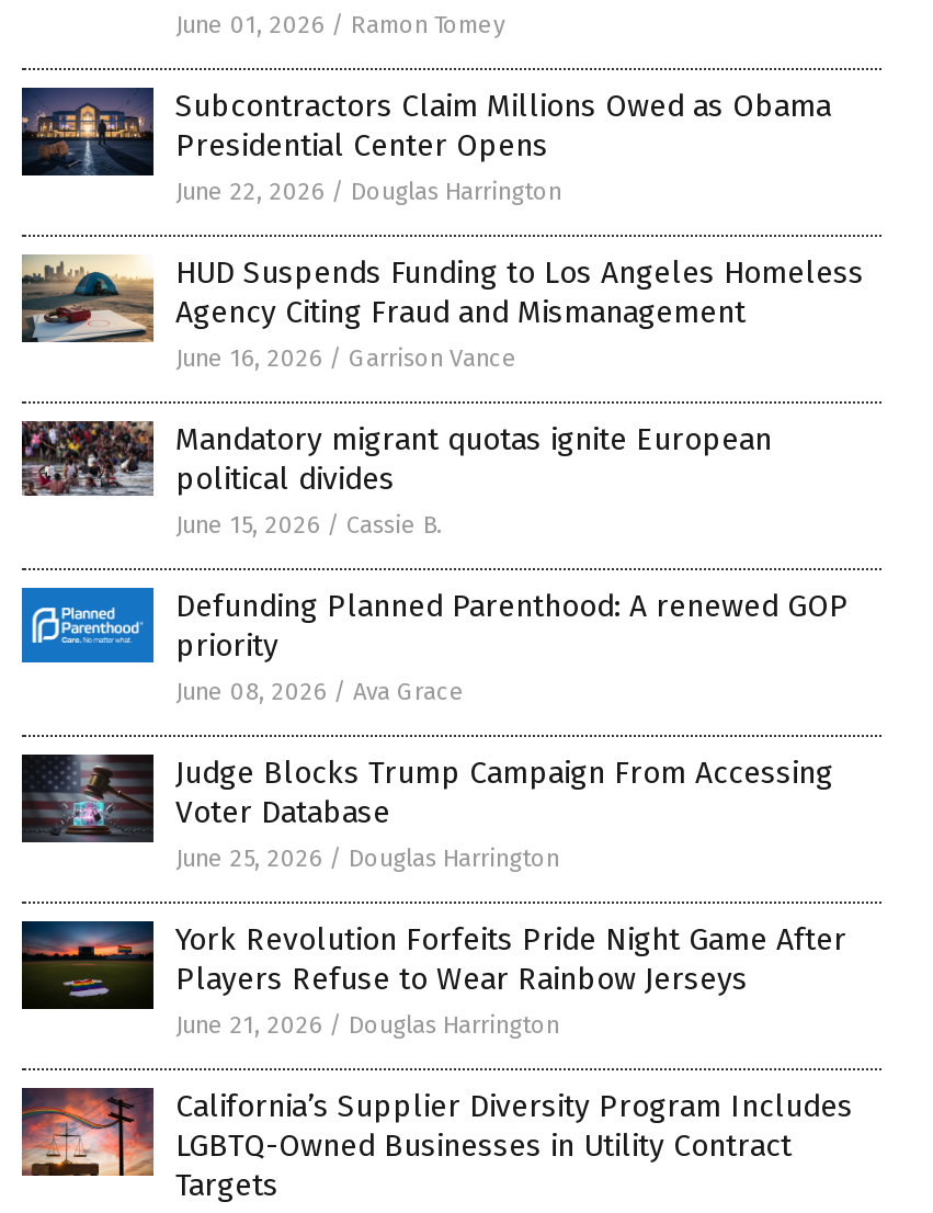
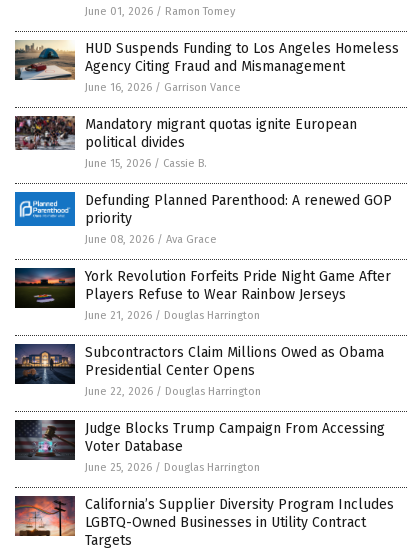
moved down: [image] | Subcontractors Claim Millions Owed as Obama | Presidential Center Opens | June 22, 2026 / Douglas Harrington

moved up: [image] | HUD Suspends Funding to Los Angeles Homeless | Agency Citing Fraud and Mismanagement | ... | priority | June 08, 2026 / Ava Grace

moved down: [image] | Judge Blocks Trump Campaign From Accessing | Voter Database | June 25, 2026 / Douglas Harrington

moved up: [image] | York Revolution Forfeits Pride Night Game After | Players Refuse to Wear Rainbow Jerseys | June 21, 2026 / Douglas Harrington
